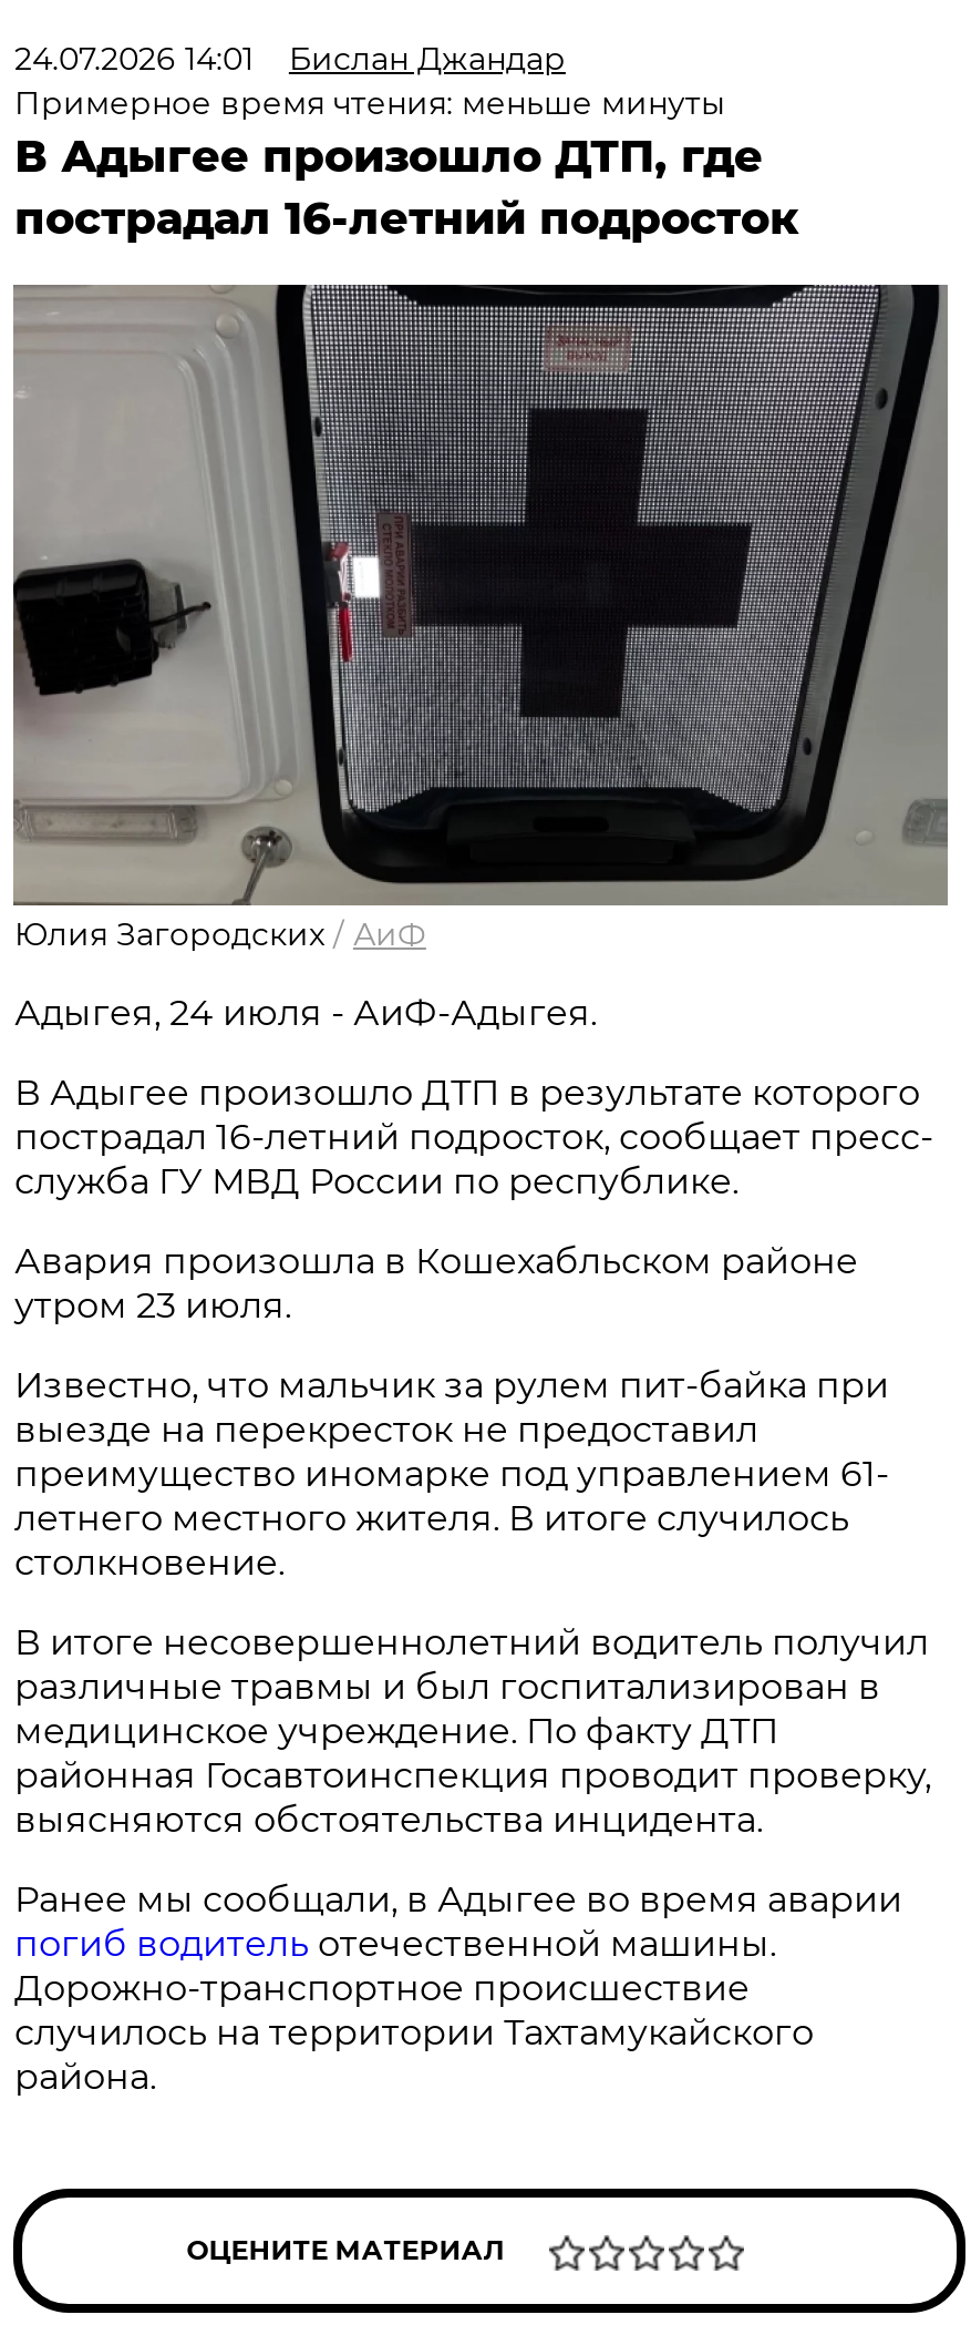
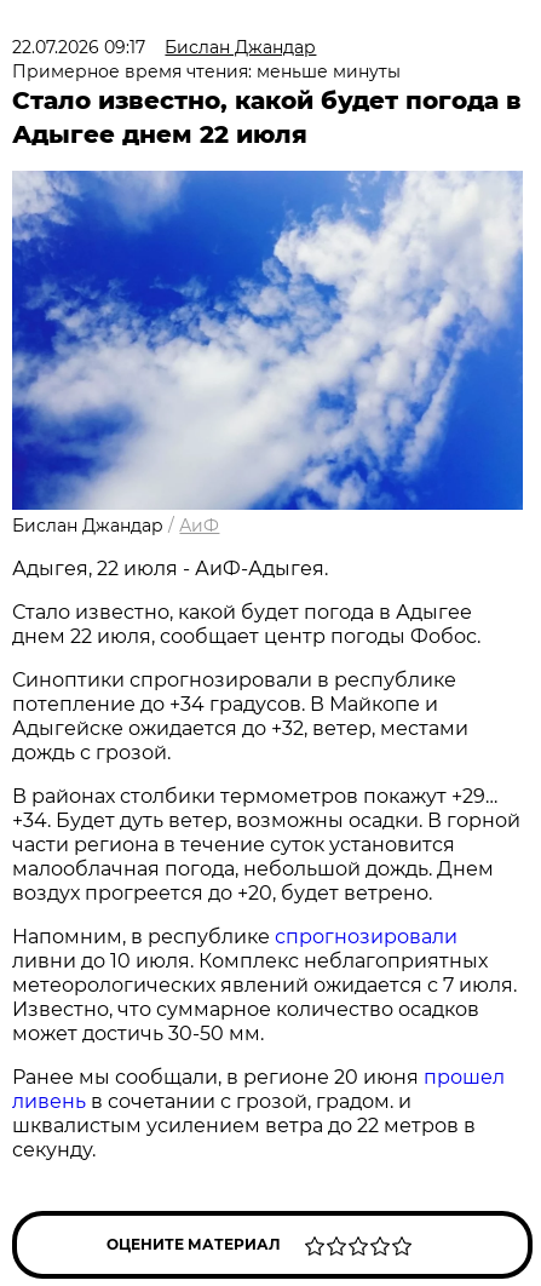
- 24.07.2026 14:01 Бислан Джандар
+ 22.07.2026 09:17 Бислан Джандар

- В Адыгее произошло ДТП, где
- пострадал 16-летний подросток
+ Стало известно, какой будет погода в
+ Адыгее днем 22 июля

- [image]
- Юлия Загородских / АиФ
+ [image]
+ Бислан Джандар / АиФ

- Адыгея, 24 июля - АиФ-Адыгея.
+ Адыгея, 22 июля - АиФ-Адыгея.

- В Адыгее произошло ДТП в результате которого
- пострадал 16-летний подросток, сообщает пресс-
- служба ГУ МВД России по республике.
+ Стало известно, какой будет погода в Адыгее
+ днем 22 июля, сообщает центр погоды Фобос.

- Авария произошла в Кошехабльском районе
- утром 23 июля.
+ Синоптики спрогнозировали в республике
+ потепление до +34 градусов. В Майкопе и
+ Адыгейске ожидается до +32, ветер, местами
+ дождь с грозой.

- Известно, что мальчик за рулем пит-байка при
- выезде на перекресток не предоставил
- преимущество иномарке под управлением 61-
- летнего местного жителя. В итоге случилось
- столкновение.
+ В районах столбики термометров покажут +29…
+ +34. Будет дуть ветер, возможны осадки. В горной
+ части региона в течение суток установится
+ малооблачная погода, небольшой дождь. Днем
+ воздух прогреется до +20, будет ветрено.

- В итоге несовершеннолетний водитель получил
- различные травмы и был госпитализирован в
- медицинское учреждение. По факту ДТП
- районная Госавтоинспекция проводит проверку,
- выясняются обстоятельства инцидента.
+ Напомним, в республике спрогнозировали
+ ливни до 10 июля. Комплекс неблагоприятных
+ метеорологических явлений ожидается с 7 июля.
+ Известно, что суммарное количество осадков
+ может достичь 30-50 мм.

- Ранее мы сообщали, в Адыгее во время аварии
- погиб водитель отечественной машины.
- Дорожно-транспортное происшествие
- случилось на территории Тахтамукайского
- района.
+ Ранее мы сообщали, в регионе 20 июня прошел
+ ливень в сочетании с грозой, градом. и
+ шквалистым усилением ветра до 22 метров в
+ секунду.
